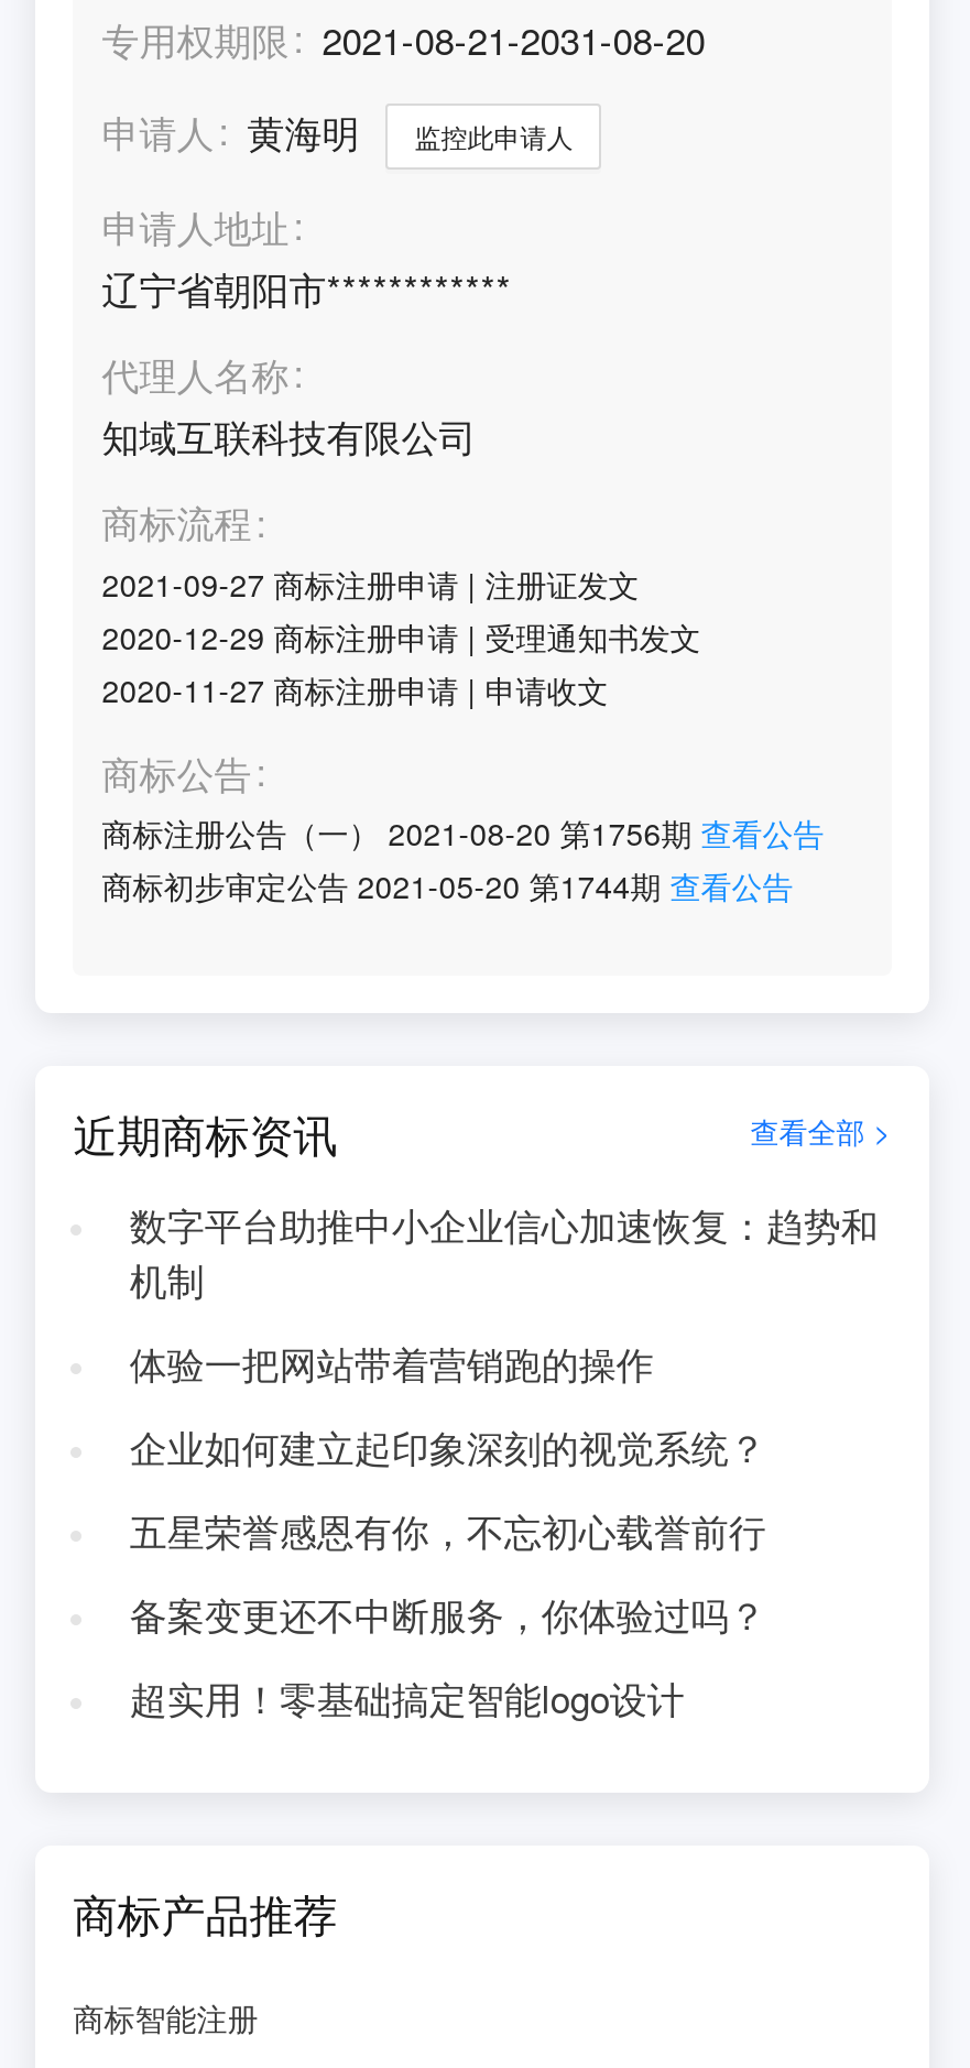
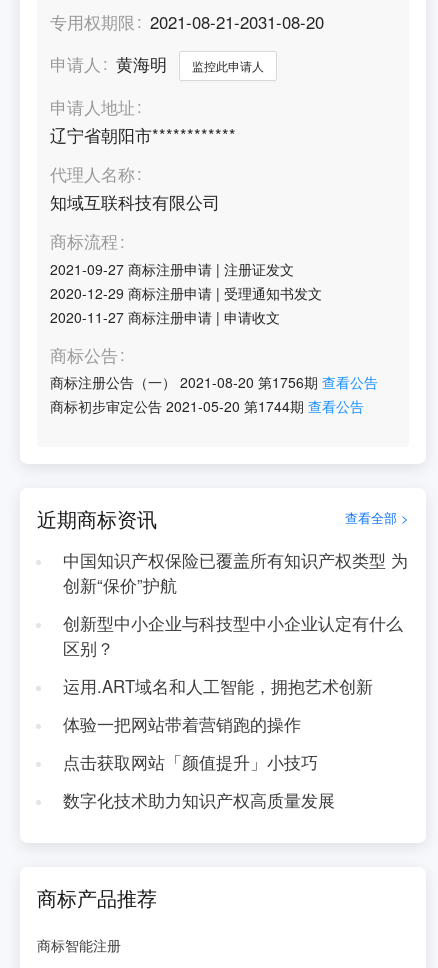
- 数字平台助推中小企业信心加速恢复：趋势和
- 机制
+ 中国知识产权保险已覆盖所有知识产权类型 为
+ 创新“保价”护航
+ 创新型中小企业与科技型中小企业认定有什么
+ 区别？
+ 运用.ART域名和人工智能，拥抱艺术创新

moved down: 体验一把网站带着营销跑的操作

- 企业如何建立起印象深刻的视觉系统？
- 五星荣誉感恩有你，不忘初心载誉前行
- 备案变更还不中断服务，你体验过吗？
- 超实用！零基础搞定智能logo设计
+ 点击获取网站「颜值提升」小技巧
+ 数字化技术助力知识产权高质量发展
